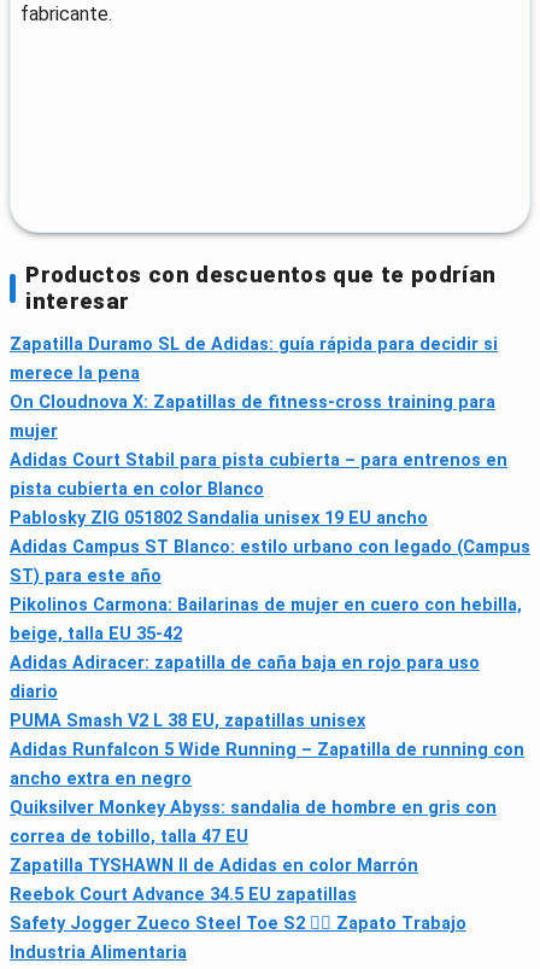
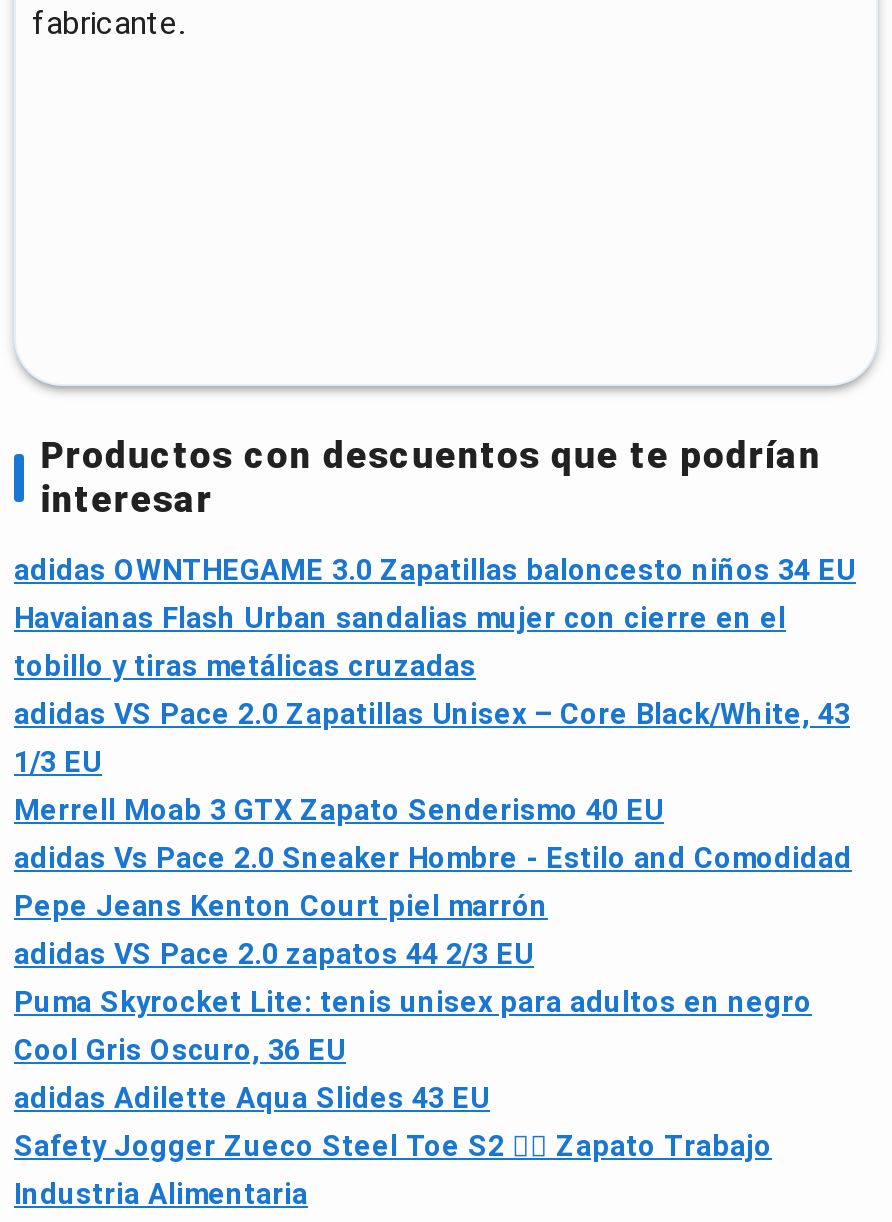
- Zapatilla Duramo SL de Adidas: guía rápida para decidir si
- merece la pena
- On Cloudnova X: Zapatillas de fitness-cross training para
- mujer
- Adidas Court Stabil para pista cubierta – para entrenos en
- pista cubierta en color Blanco
- Pablosky ZIG 051802 Sandalia unisex 19 EU ancho
- Adidas Campus ST Blanco: estilo urbano con legado (Campus
- ST) para este año
- Pikolinos Carmona: Bailarinas de mujer en cuero con hebilla,
- beige, talla EU 35-42
- Adidas Adiracer: zapatilla de caña baja en rojo para uso
- diario
- PUMA Smash V2 L 38 EU, zapatillas unisex
- Adidas Runfalcon 5 Wide Running – Zapatilla de running con
- ancho extra en negro
- Quiksilver Monkey Abyss: sandalia de hombre en gris con
- correa de tobillo, talla 47 EU
- Zapatilla TYSHAWN II de Adidas en color Marrón
- Reebok Court Advance 34.5 EU zapatillas
+ adidas OWNTHEGAME 3.0 Zapatillas baloncesto niños 34 EU
+ Havaianas Flash Urban sandalias mujer con cierre en el
+ tobillo y tiras metálicas cruzadas
+ adidas VS Pace 2.0 Zapatillas Unisex – Core Black/White, 43
+ 1/3 EU
+ Merrell Moab 3 GTX Zapato Senderismo 40 EU
+ adidas Vs Pace 2.0 Sneaker Hombre - Estilo and Comodidad
+ Pepe Jeans Kenton Court piel marrón
+ adidas VS Pace 2.0 zapatos 44 2/3 EU
+ Puma Skyrocket Lite: tenis unisex para adultos en negro
+ Cool Gris Oscuro, 36 EU
+ adidas Adilette Aqua Slides 43 EU
